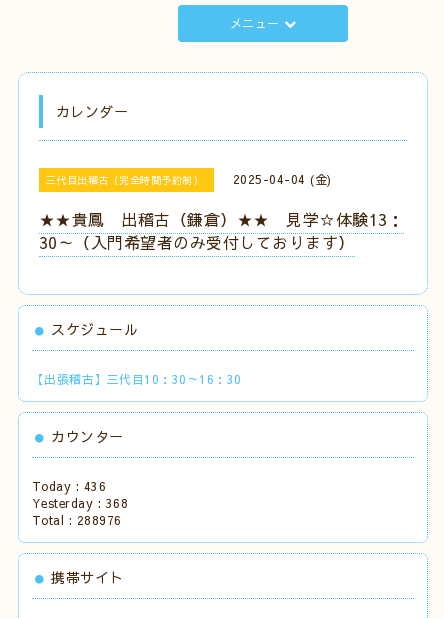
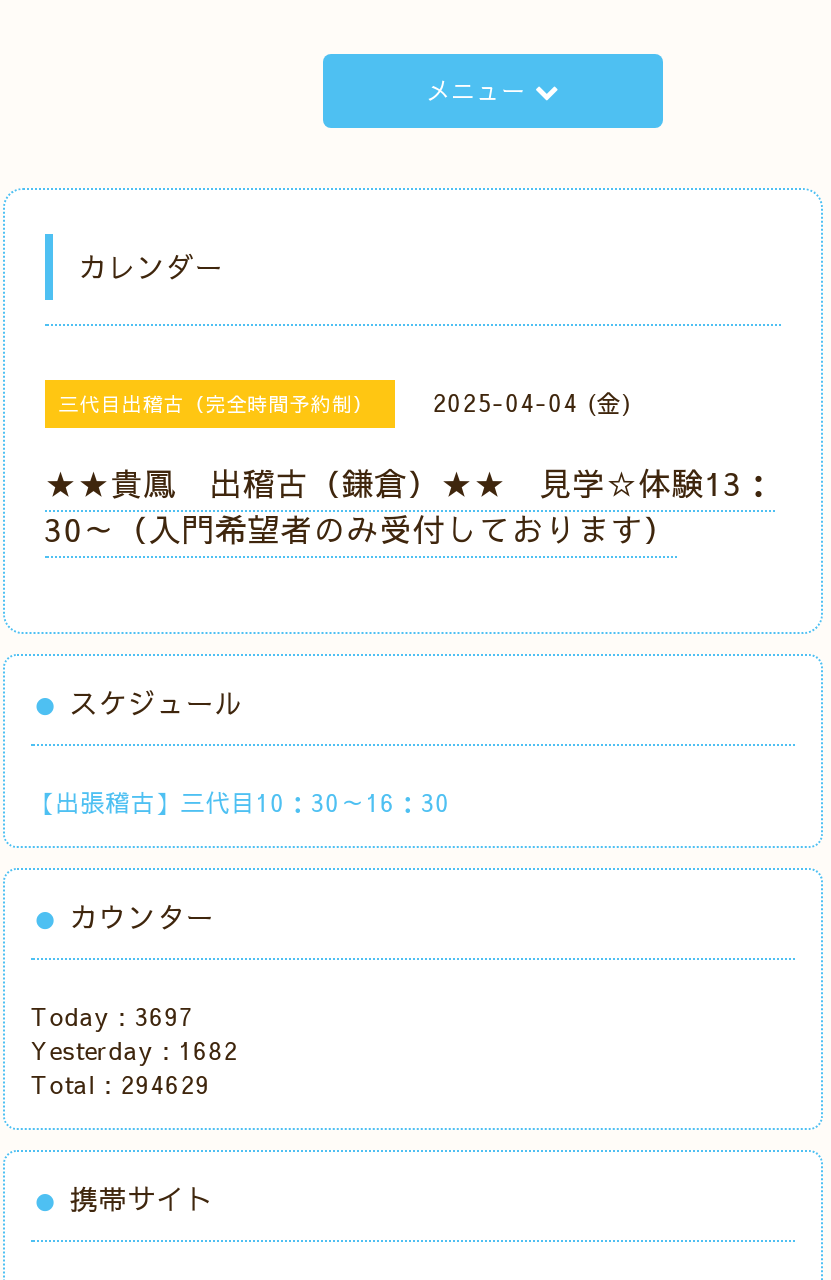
- Today : 436
+ Today : 3697

- Yesterday : 368
+ Yesterday : 1682

- Total : 288976
+ Total : 294629
